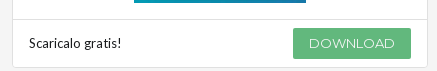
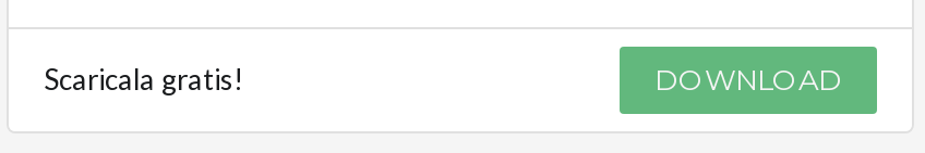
- Scaricalo gratis!
+ Scaricala gratis!
